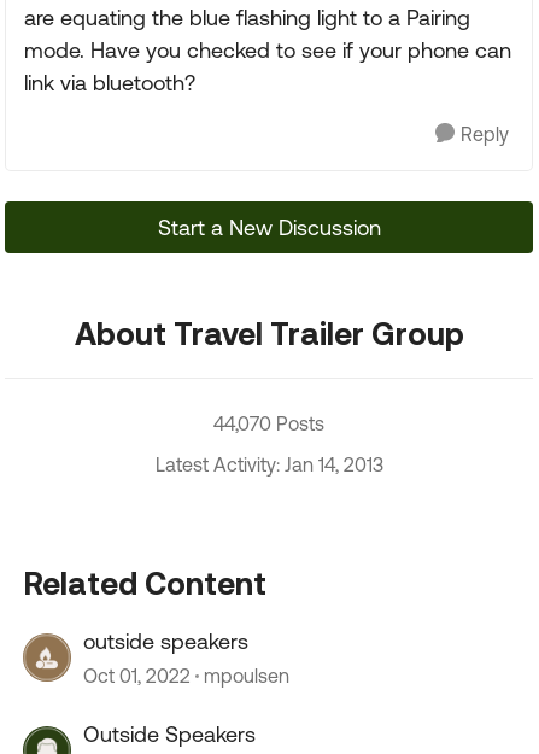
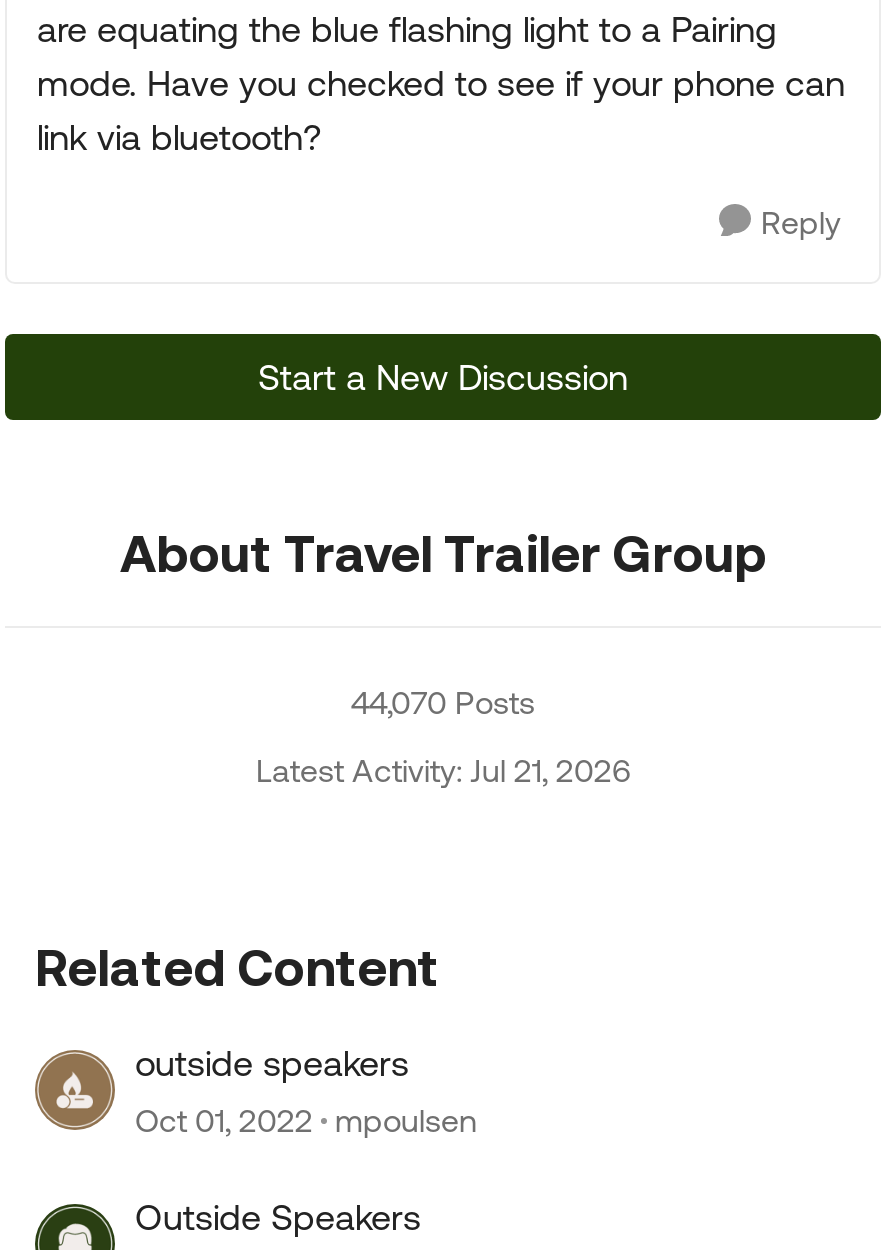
- Latest Activity: Jan 14, 2013
+ Latest Activity: Jul 21, 2026
